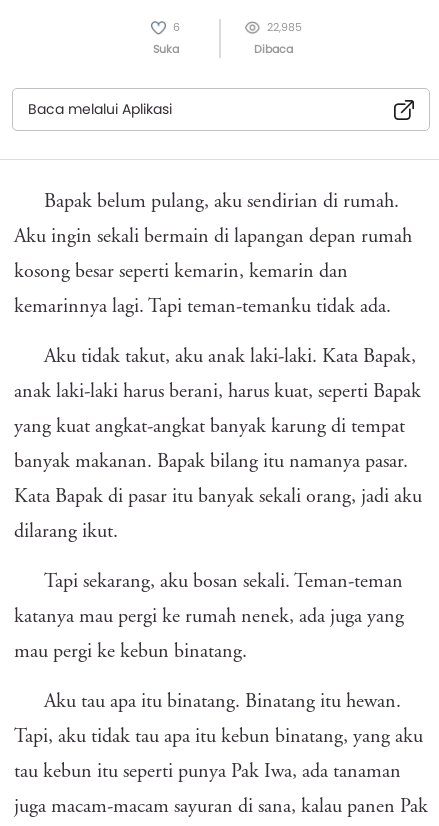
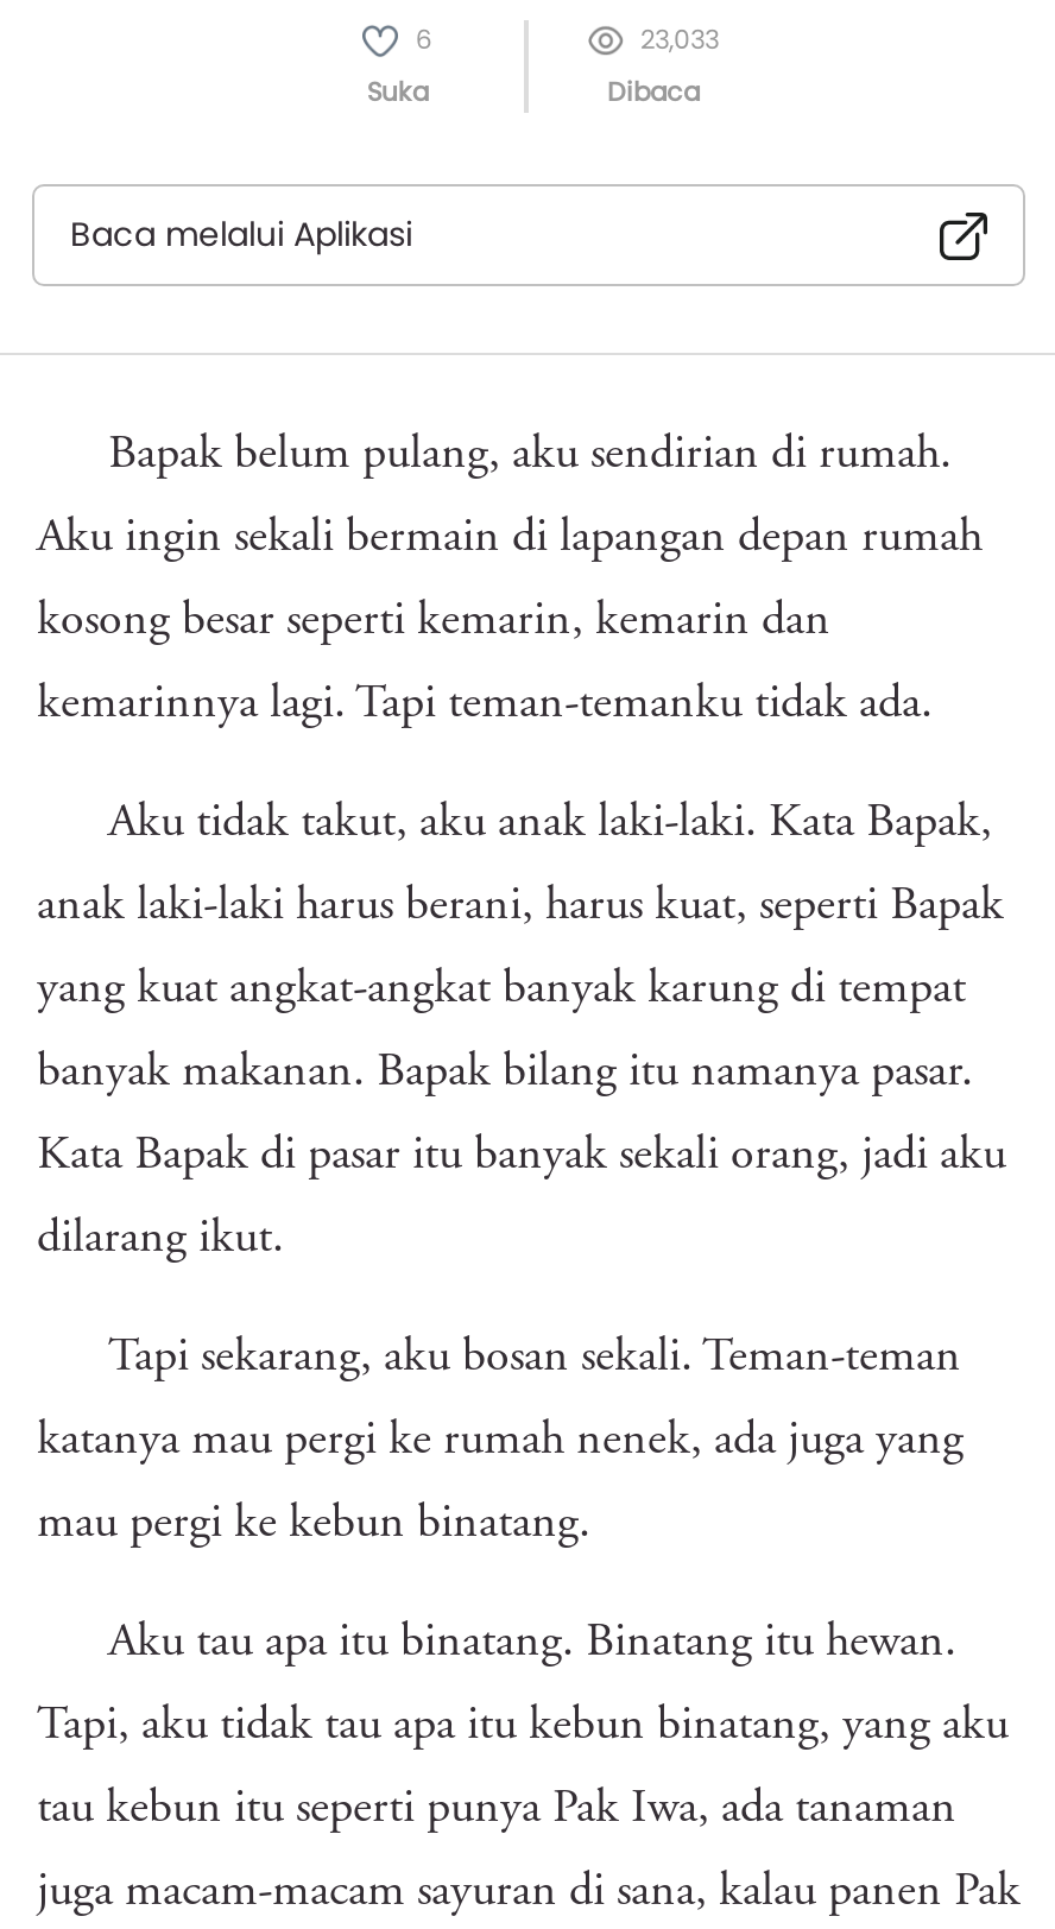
- 22,985
+ 23,033
